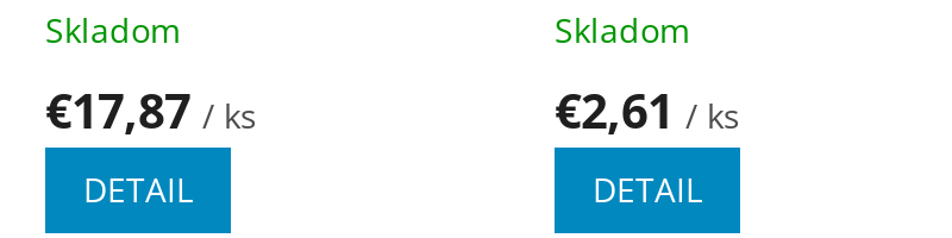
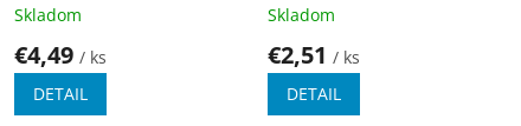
- €17,87 / ks
+ €4,49 / ks

- €2,61 / ks
+ €2,51 / ks
